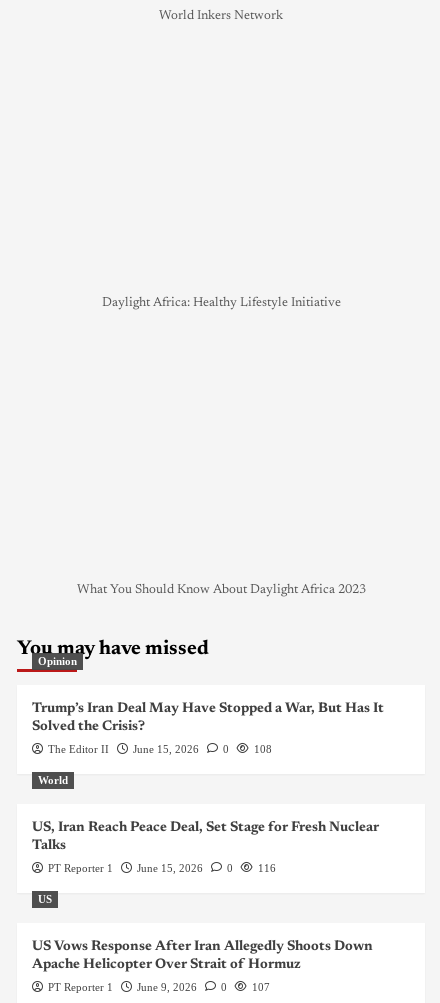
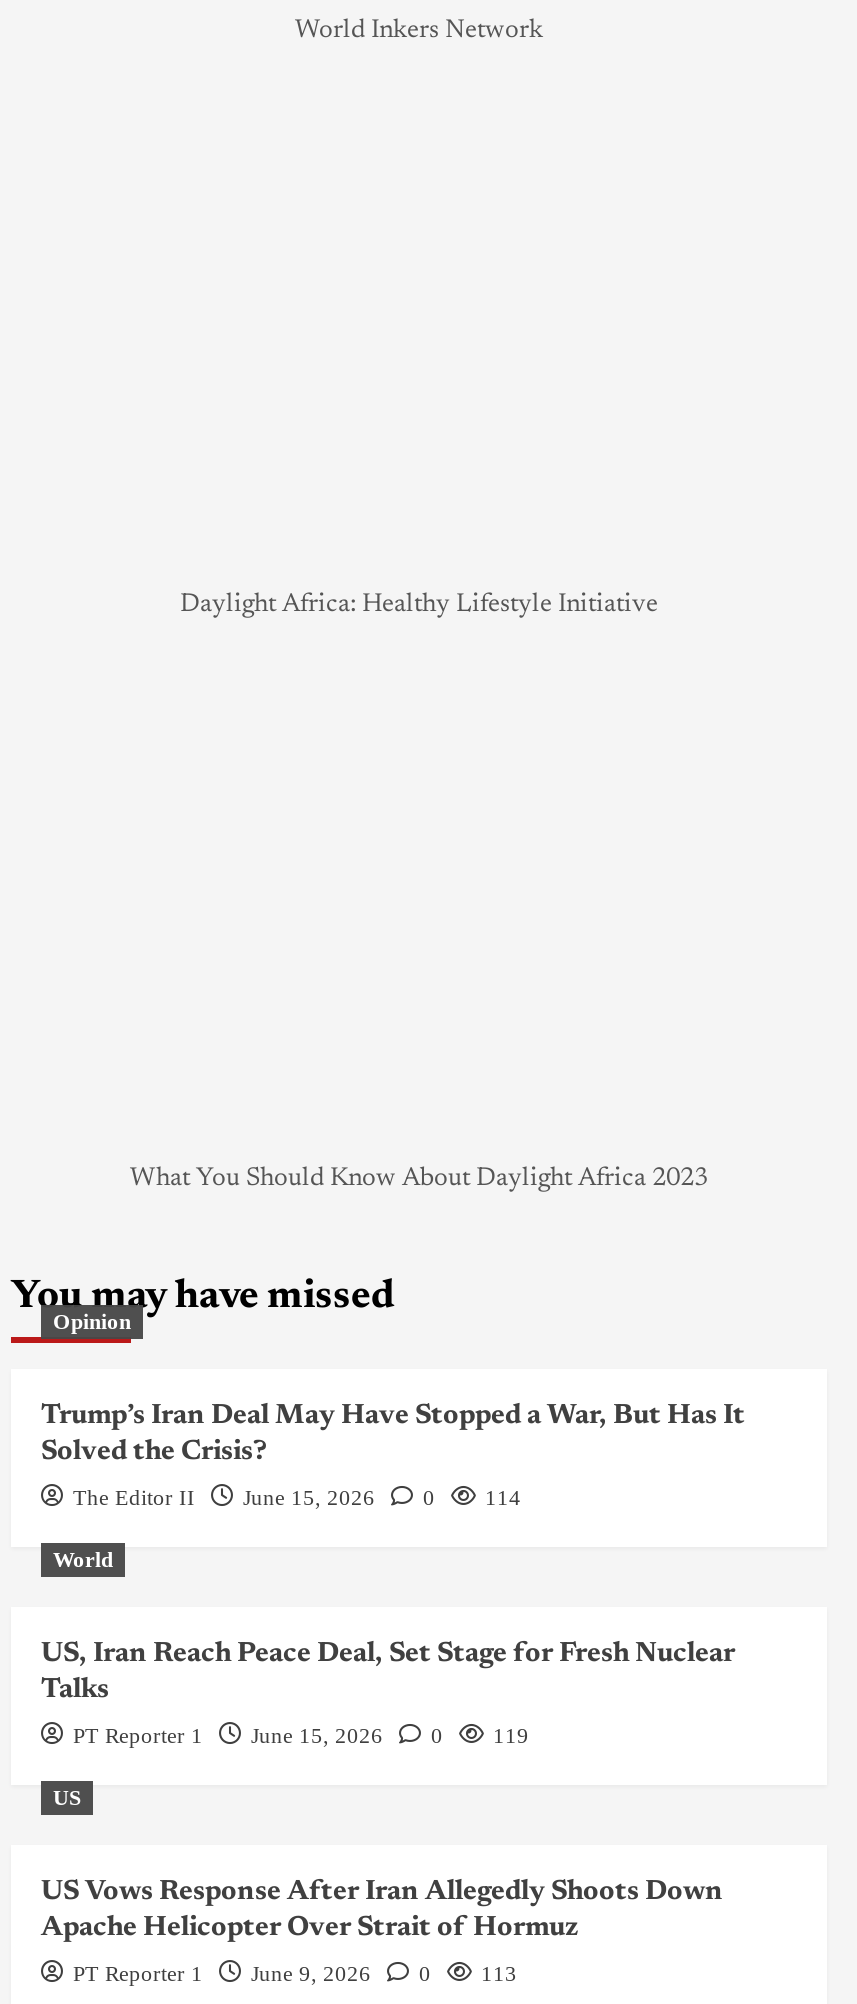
- 108
+ 114

- 116
+ 119

- 107
+ 113
